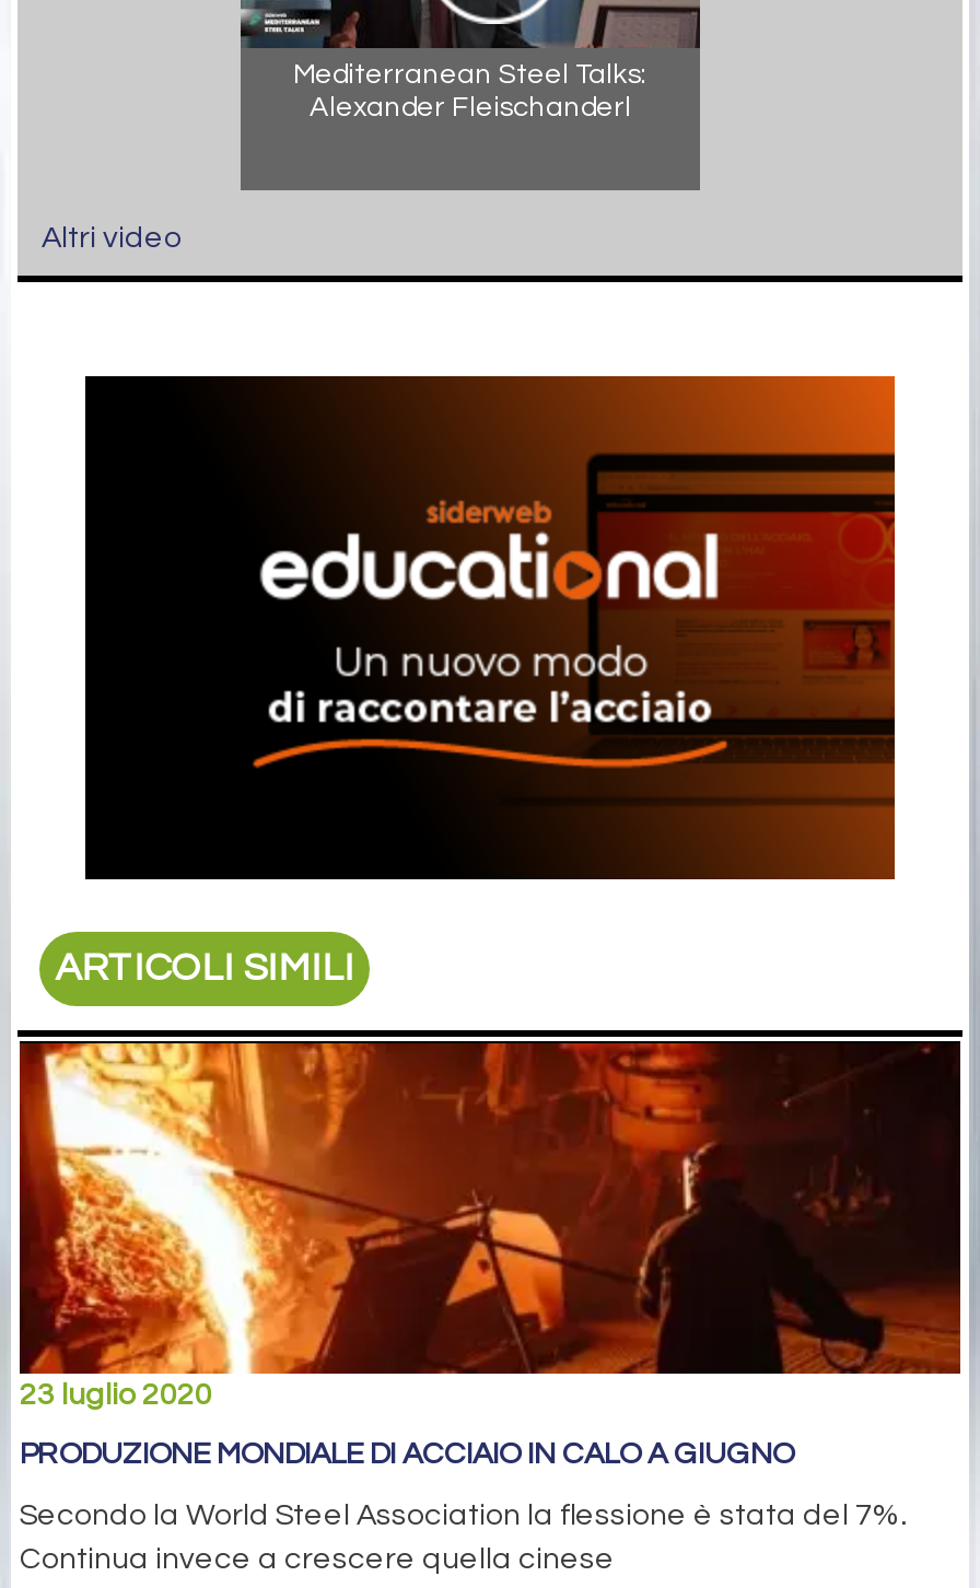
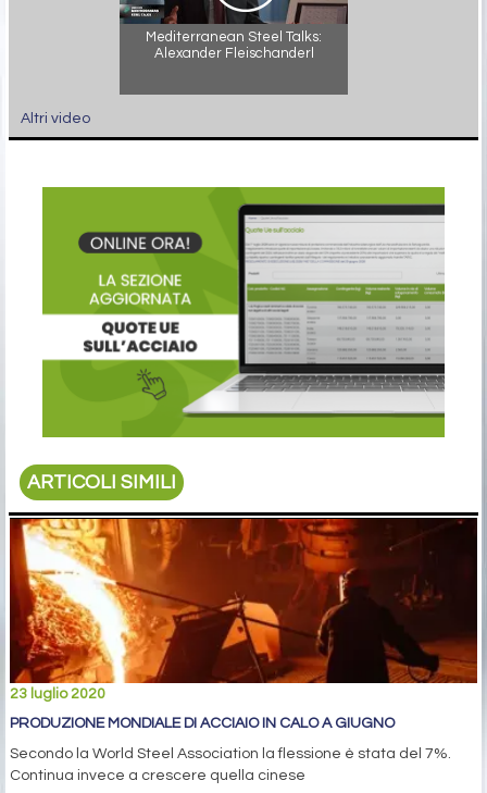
- [image]
+ [image]
